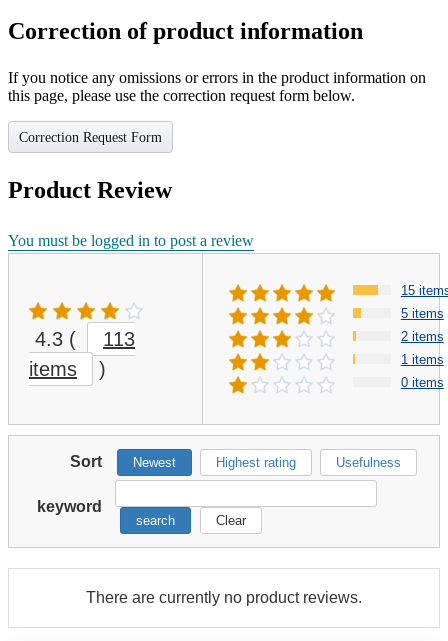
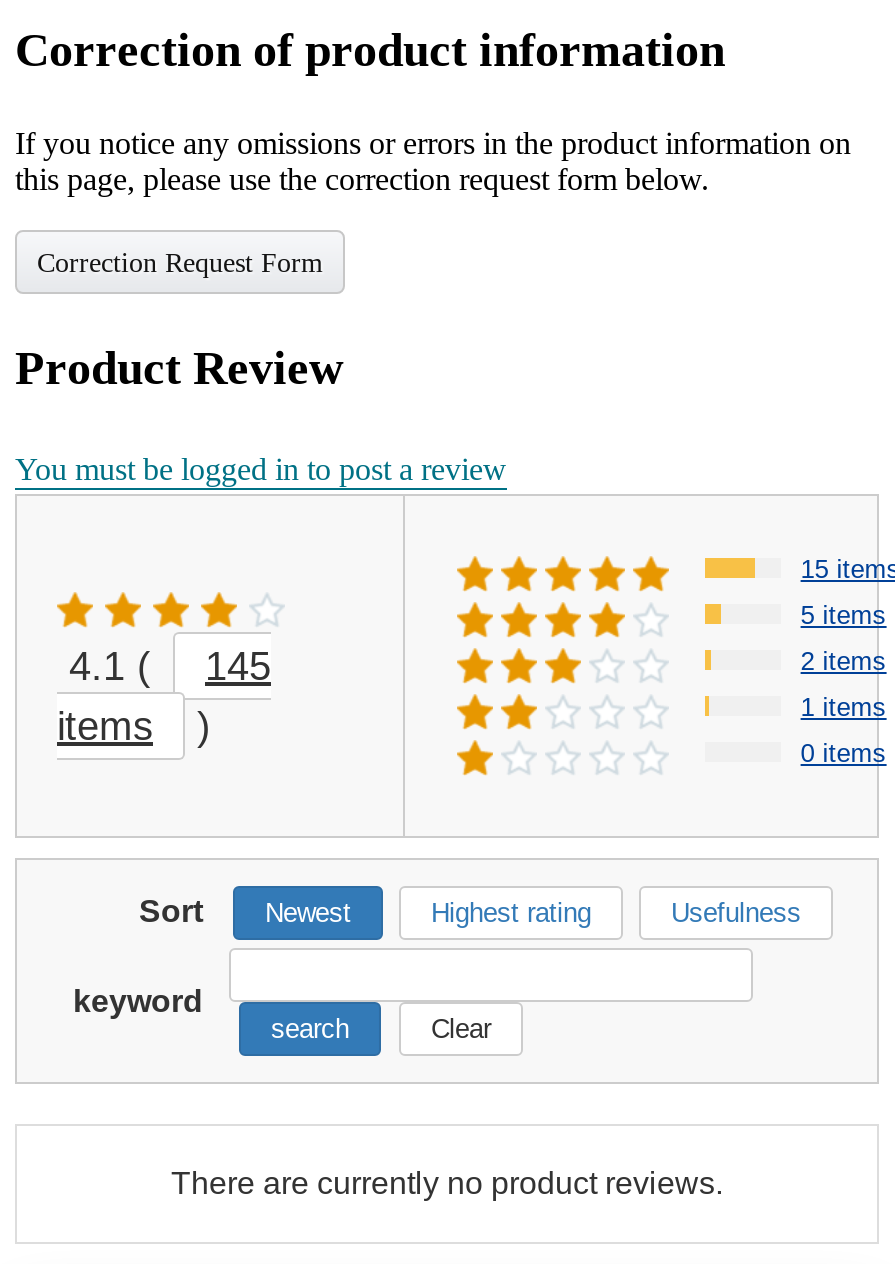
- 4.3 (
+ 4.1 (

- 113
+ 145
